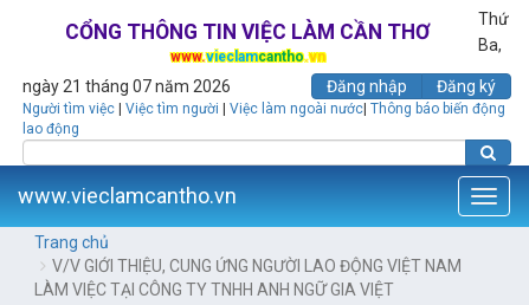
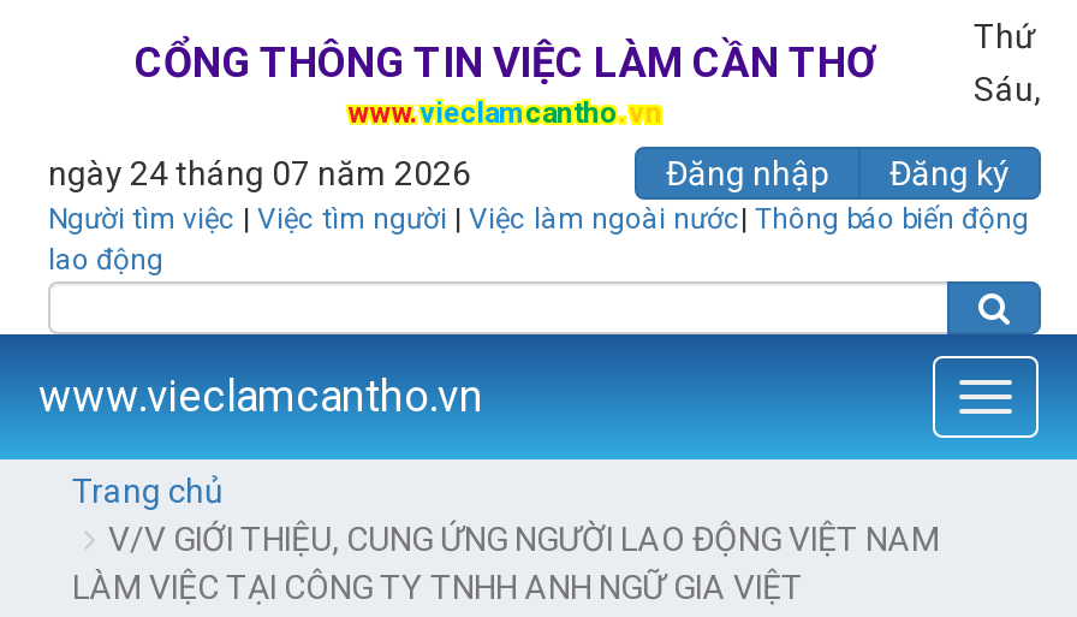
- Ba,
+ Sáu,

- ngày 21 tháng 07 năm 2026
+ ngày 24 tháng 07 năm 2026
